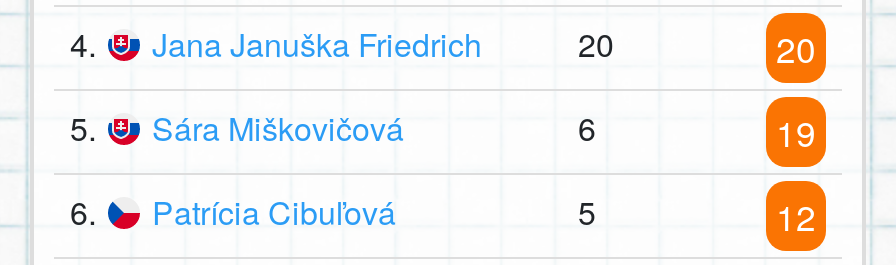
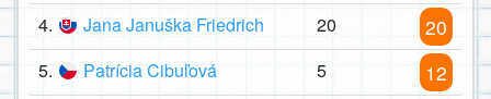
- Sára Miškovičová
- 6
- 19
- 6.
